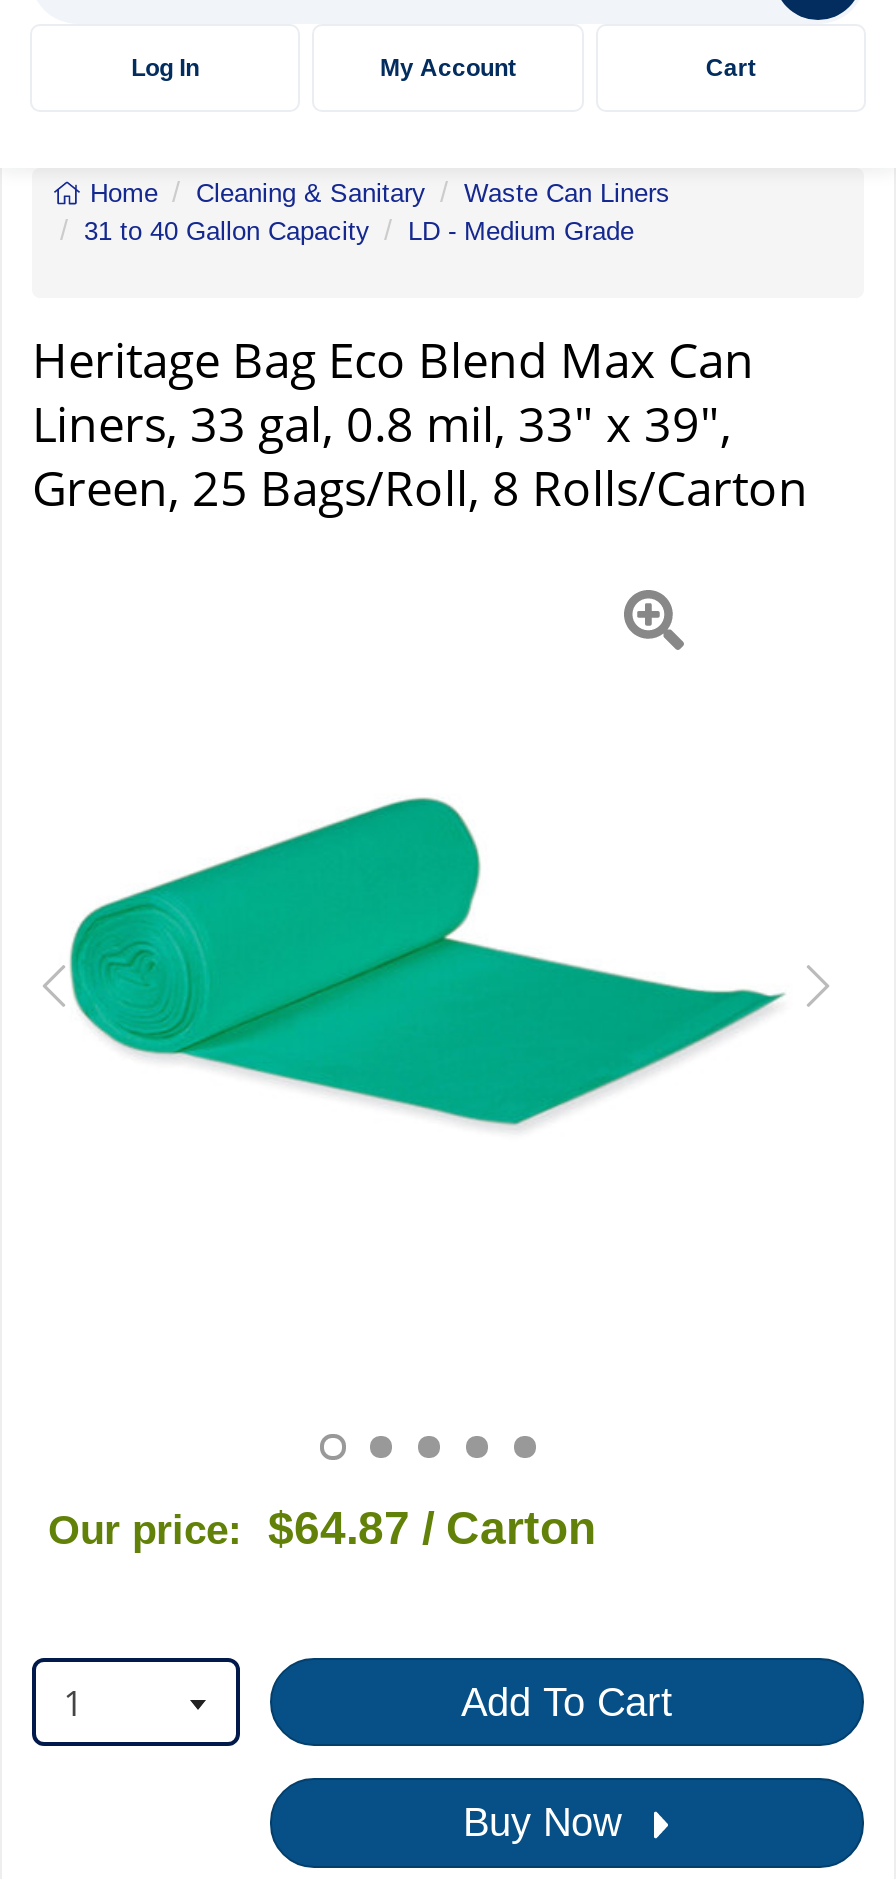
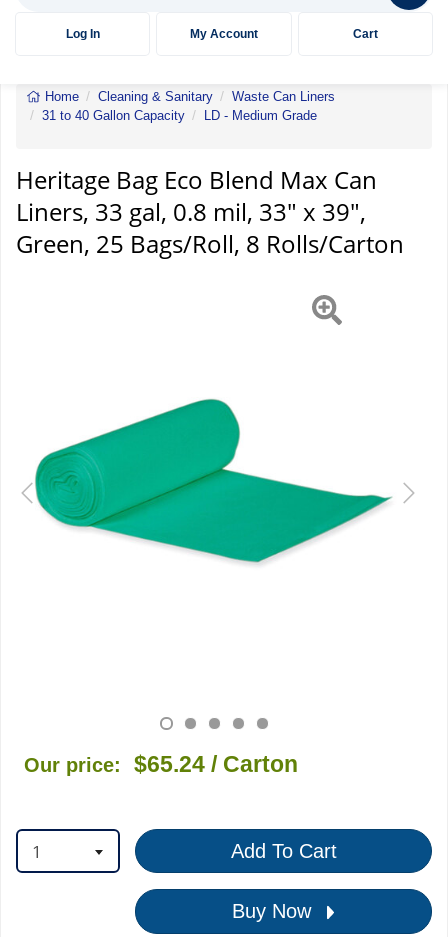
- Our price: $64.87 / Carton
+ Our price: $65.24 / Carton
